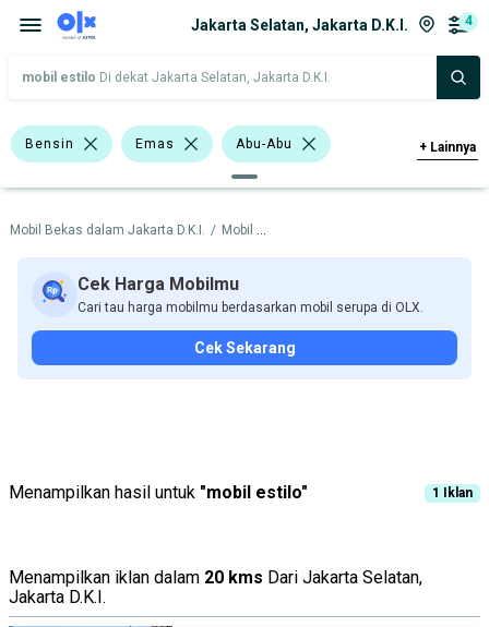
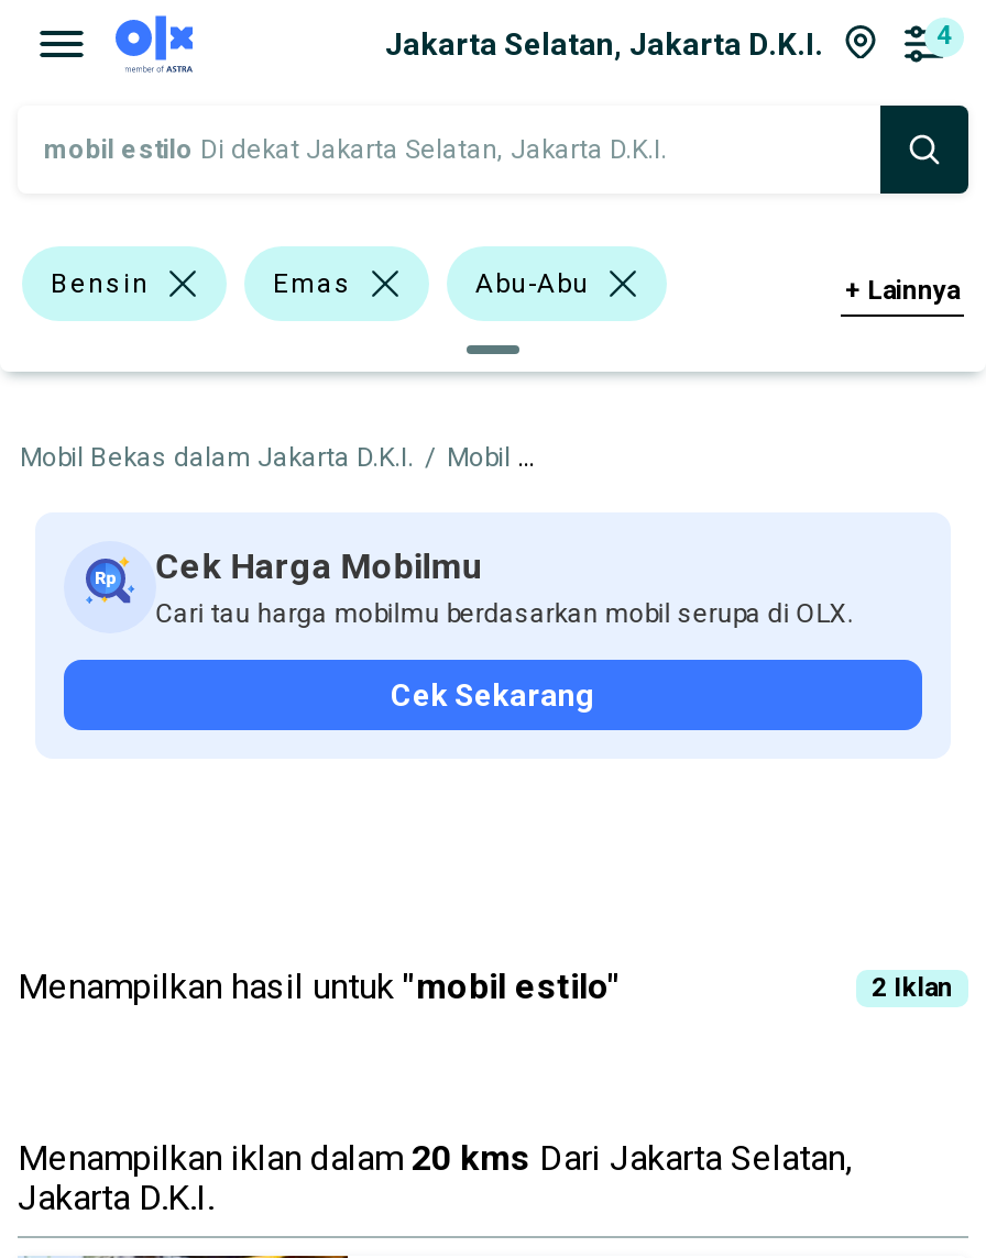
- 1 Iklan
+ 2 Iklan
